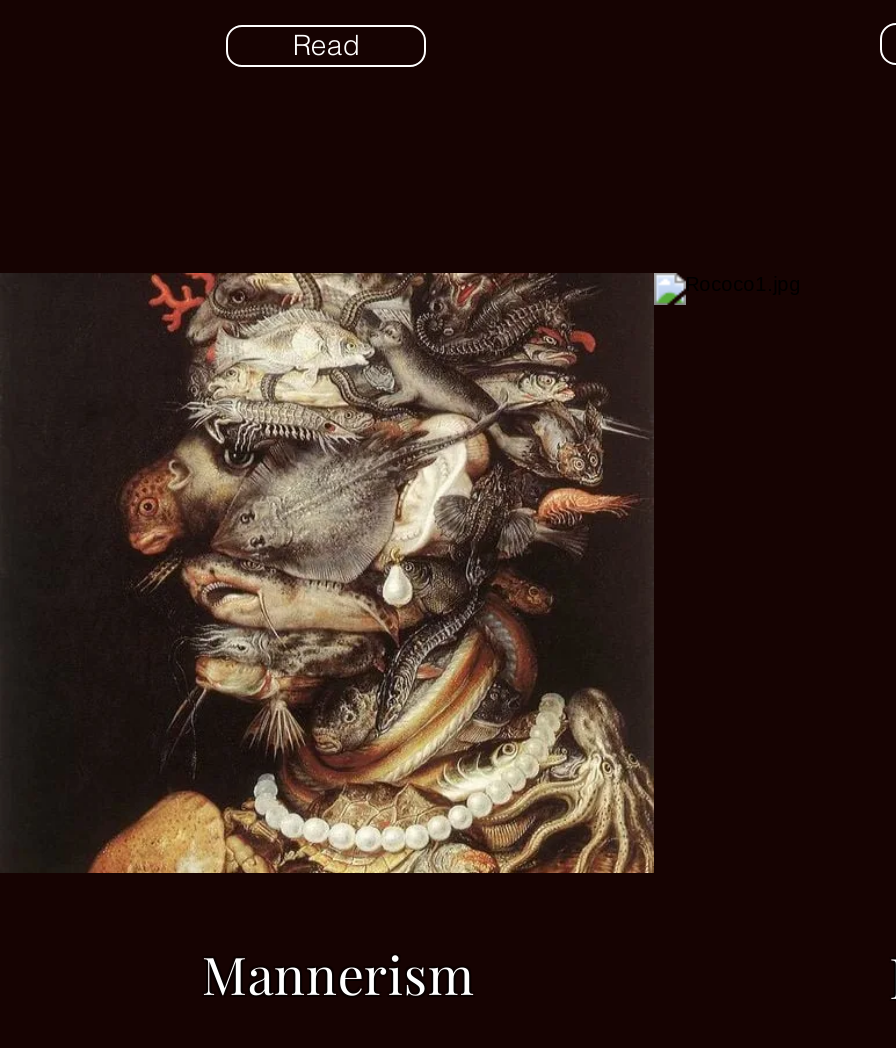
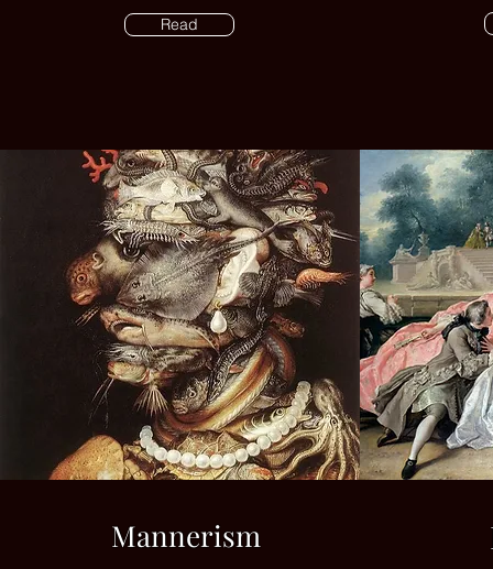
+ [image]
